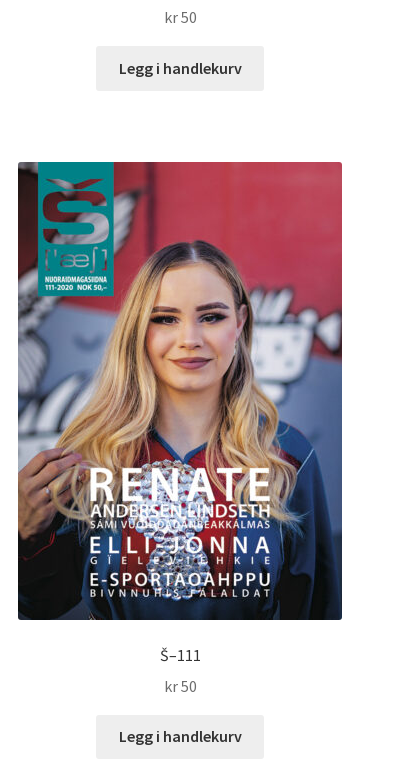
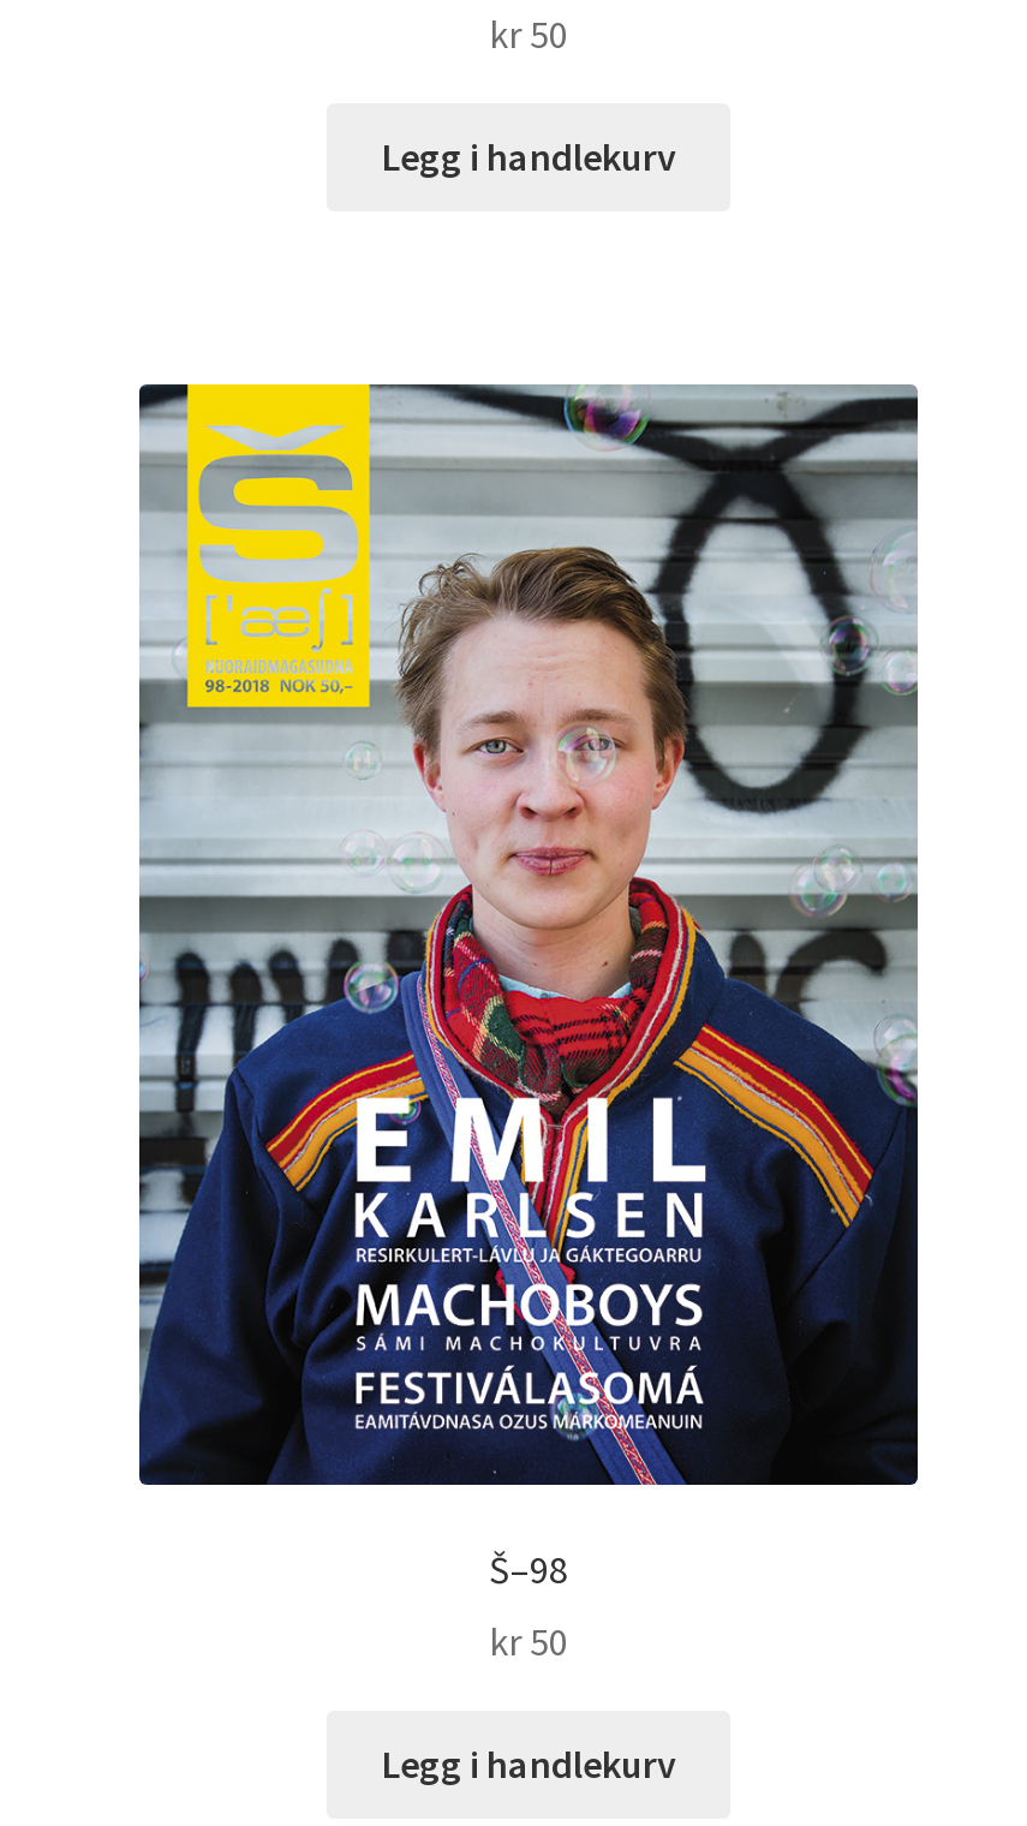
- [image]
- Š–111
+ [image]
+ Š–98
